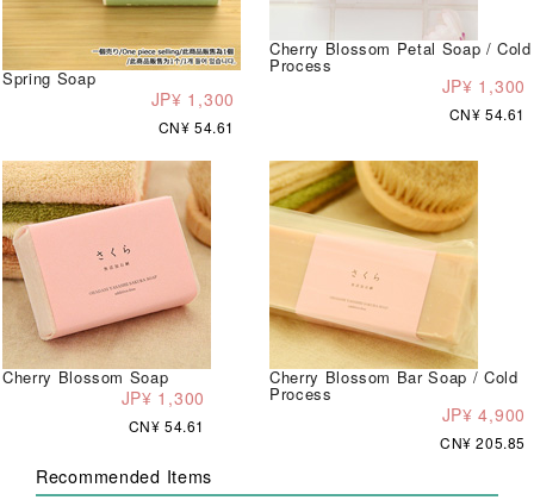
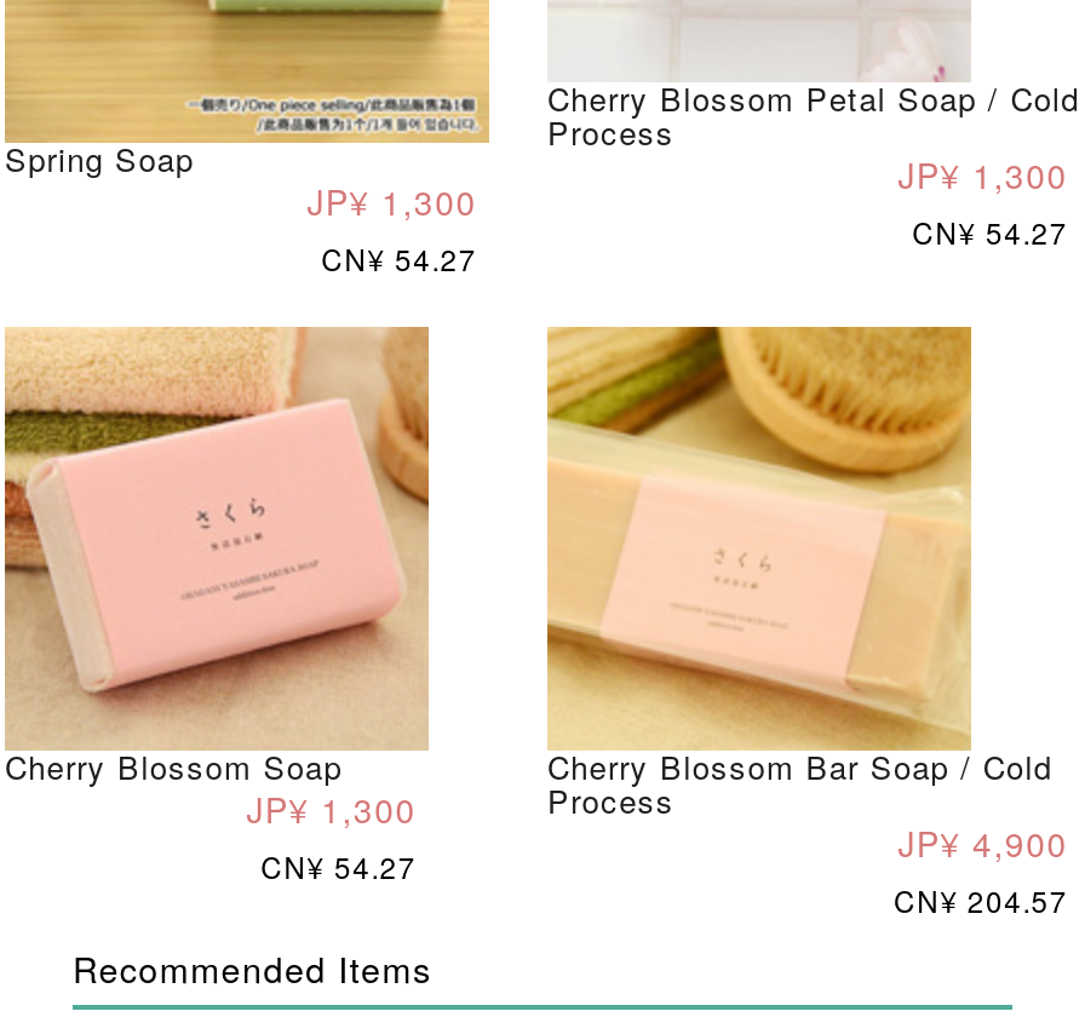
- CN¥ 54.61
+ CN¥ 54.27

- CN¥ 54.61
+ CN¥ 54.27

- CN¥ 54.61
+ CN¥ 54.27

- CN¥ 205.85
+ CN¥ 204.57
